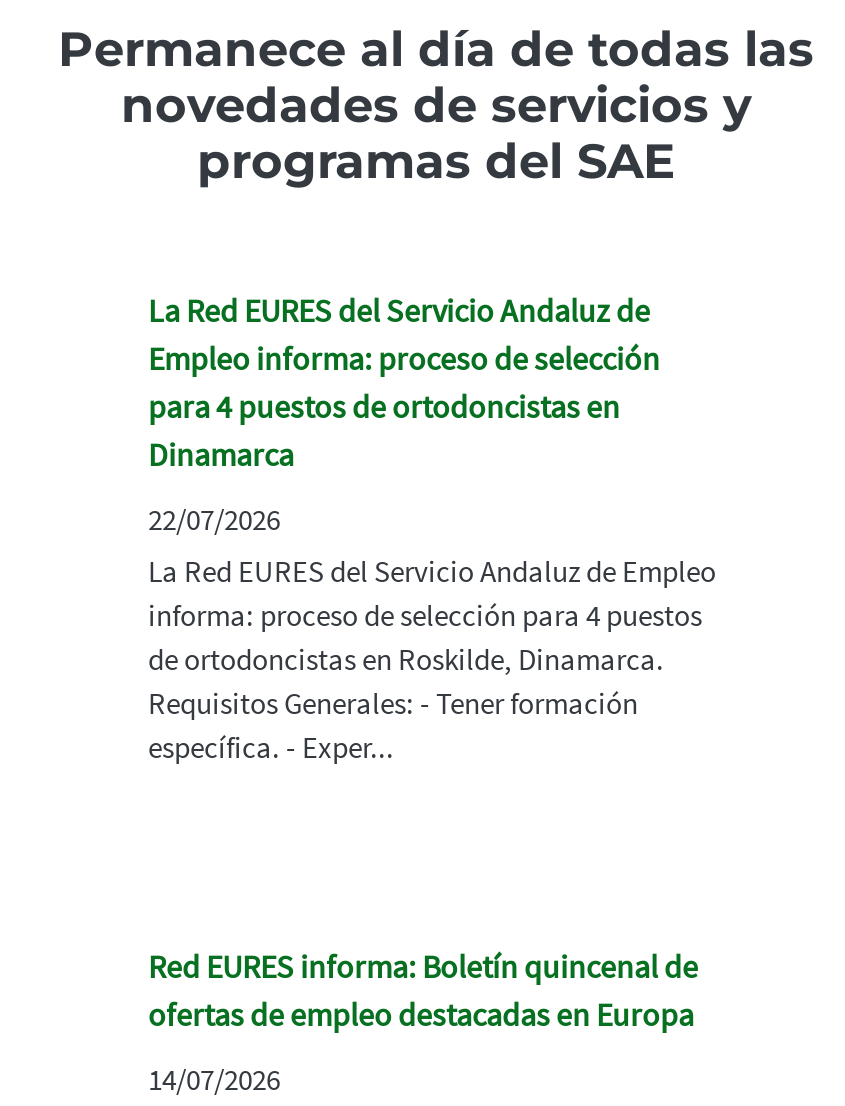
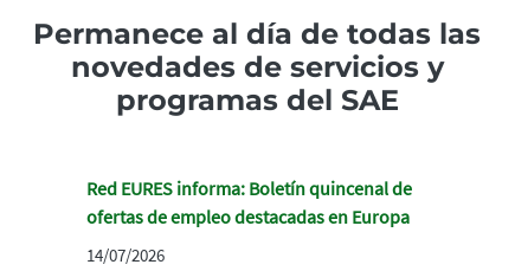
- La Red EURES del Servicio Andaluz de
- Empleo informa: proceso de selección
- para 4 puestos de ortodoncistas en
- Dinamarca
- 22/07/2026
- La Red EURES del Servicio Andaluz de Empleo
- informa: proceso de selección para 4 puestos
- de ortodoncistas en Roskilde, Dinamarca.
- Requisitos Generales: - Tener formación
- específica. - Exper...
